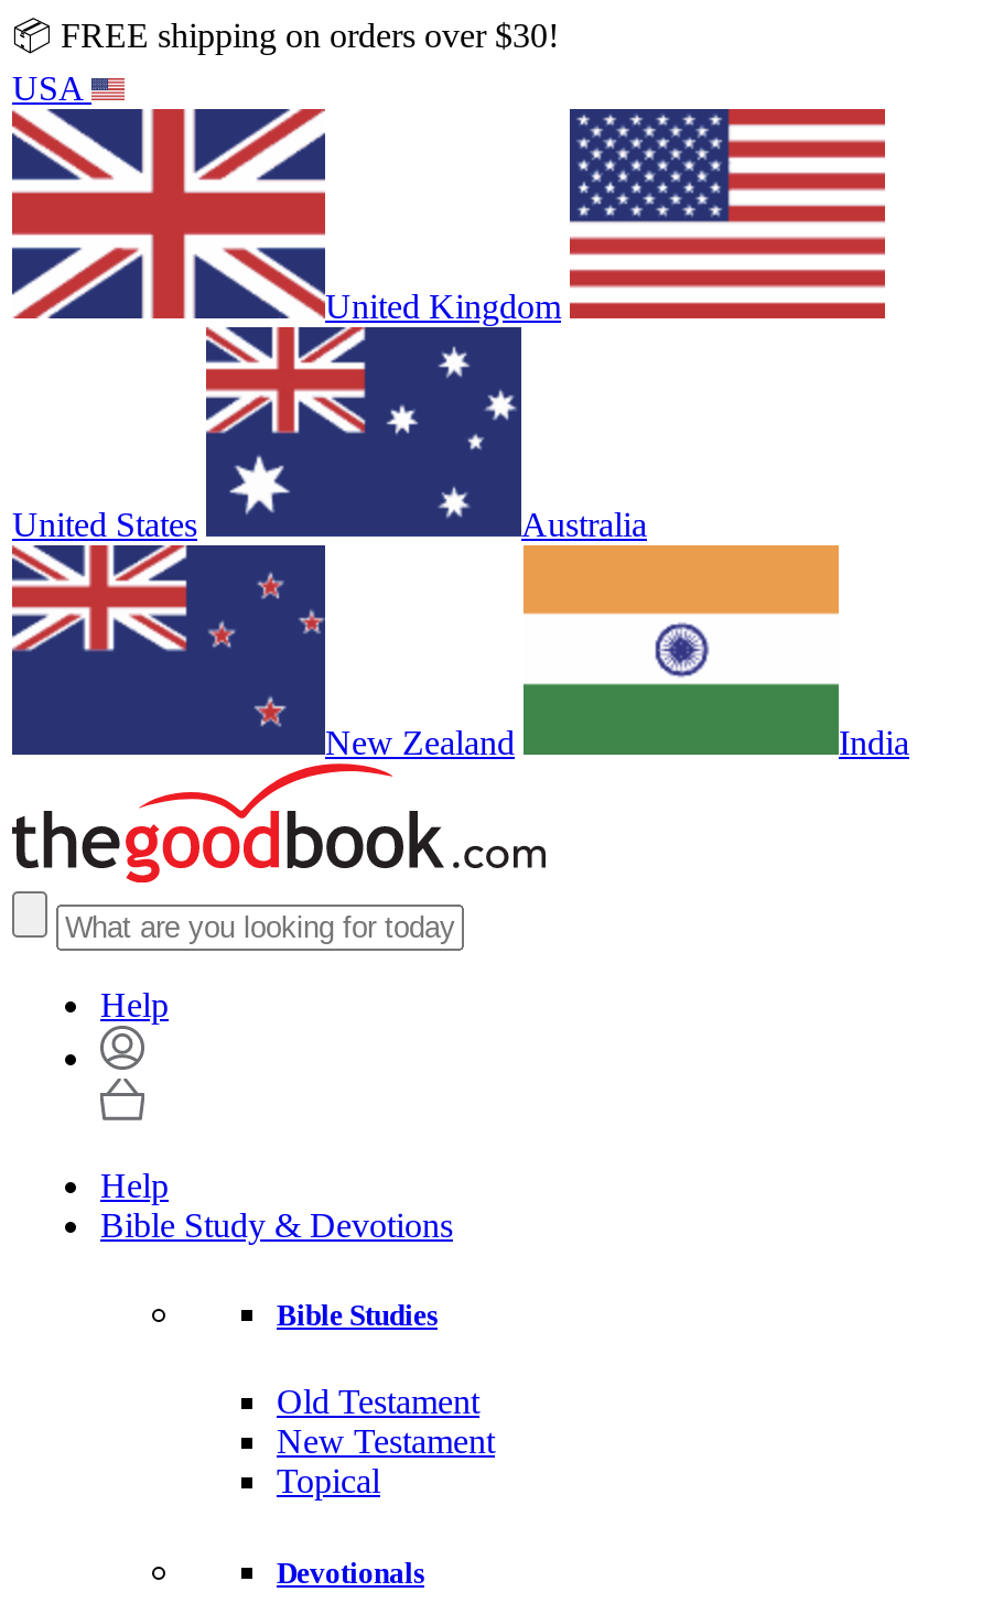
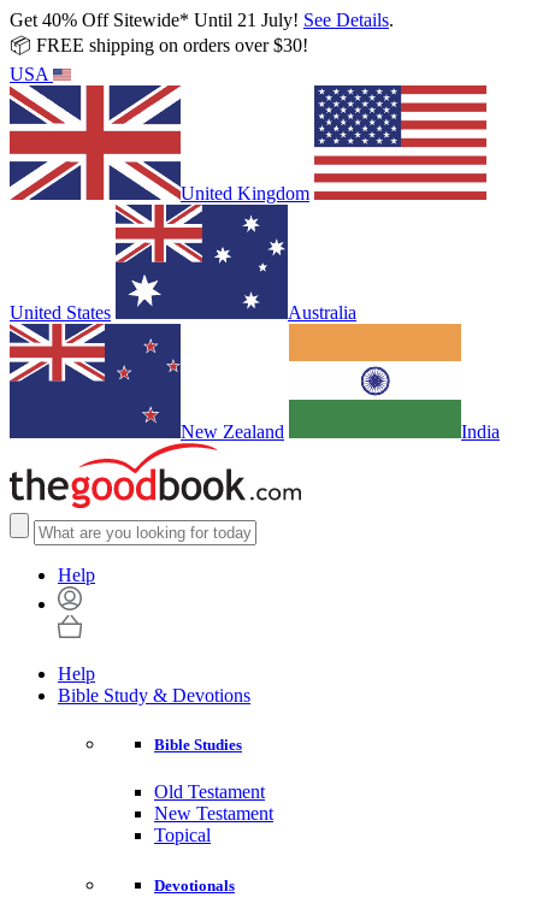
+ Get 40% Off Sitewide* Until 21 July! See Details.
